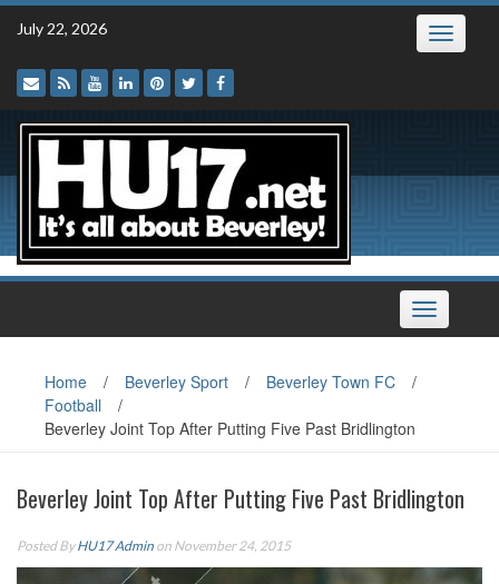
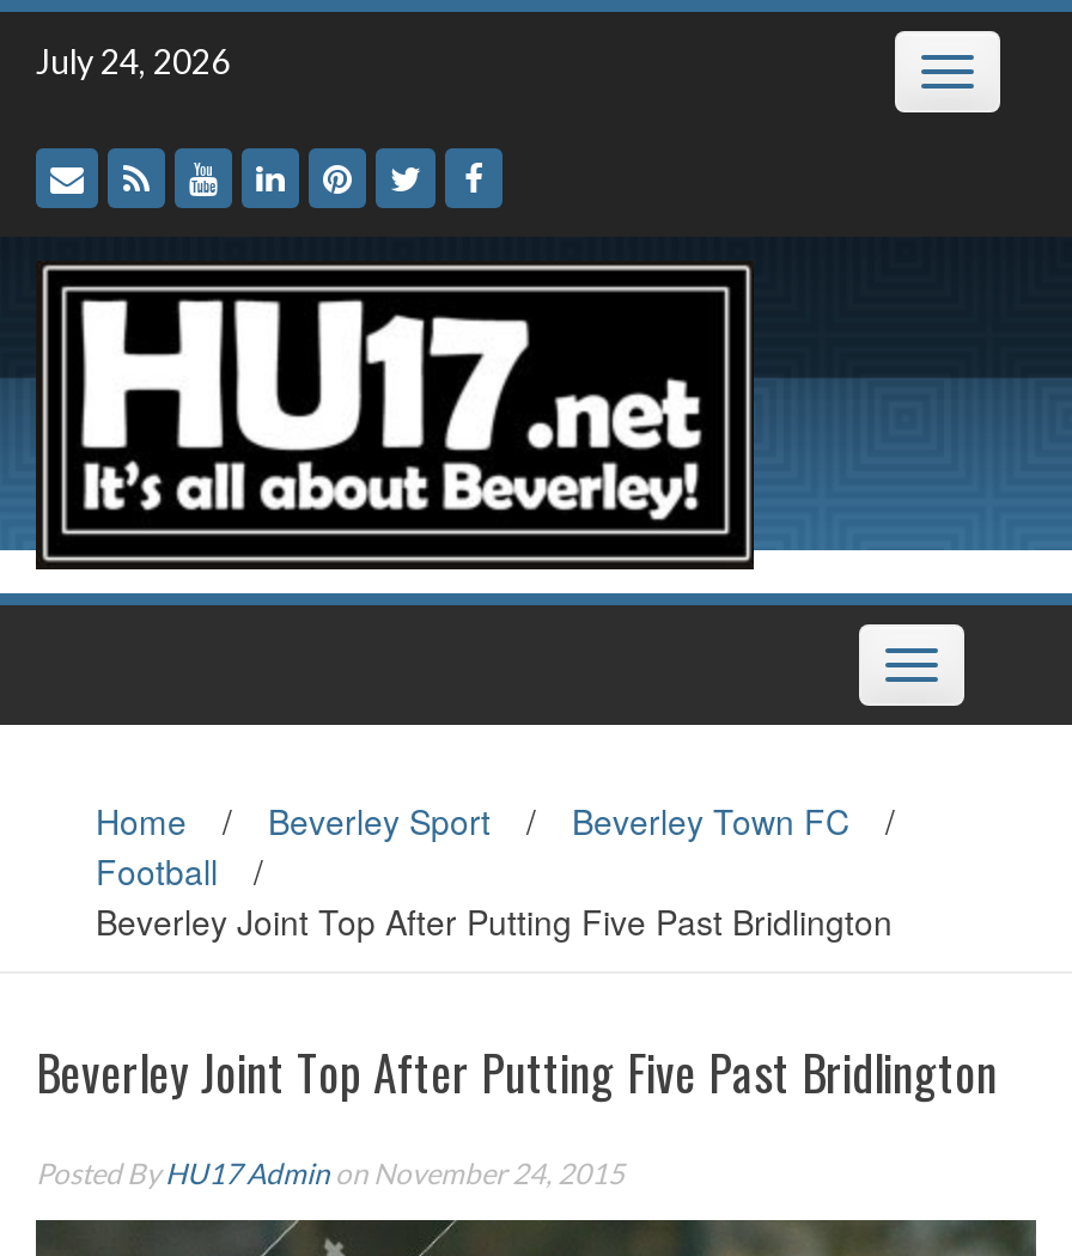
- July 22, 2026
+ July 24, 2026
